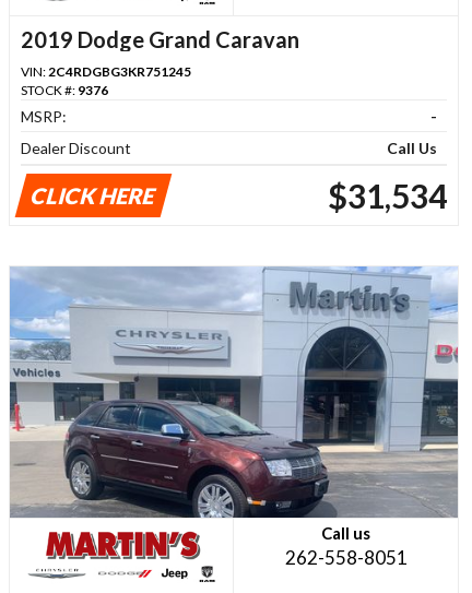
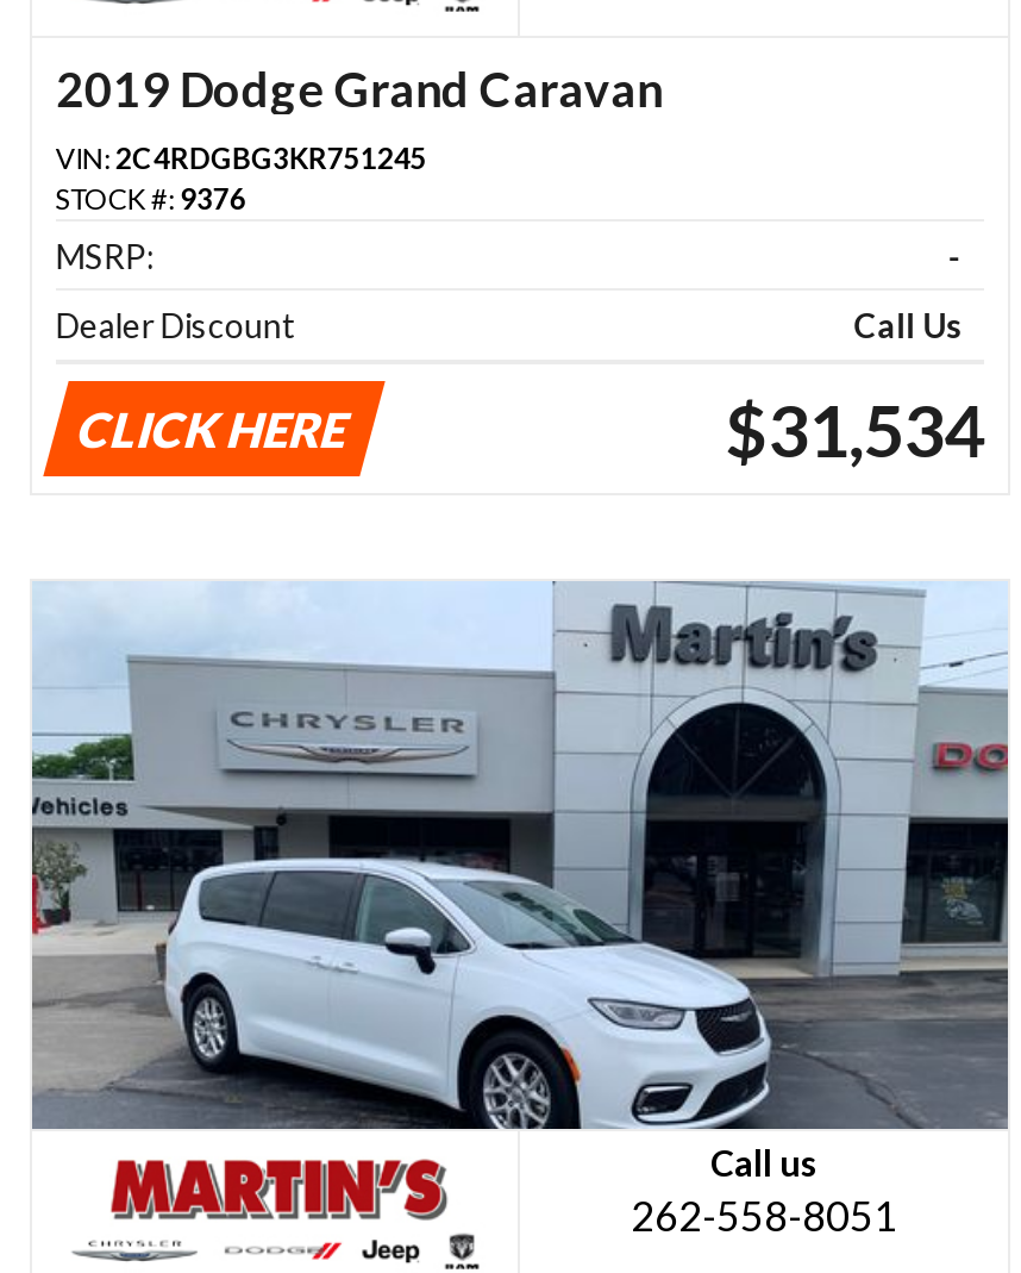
- [image]
+ [image]
